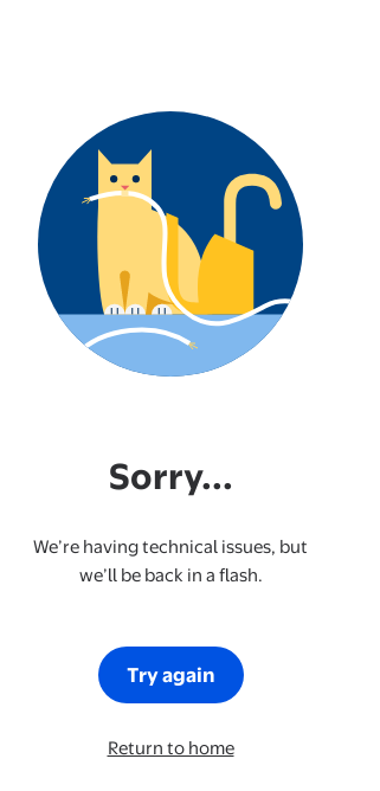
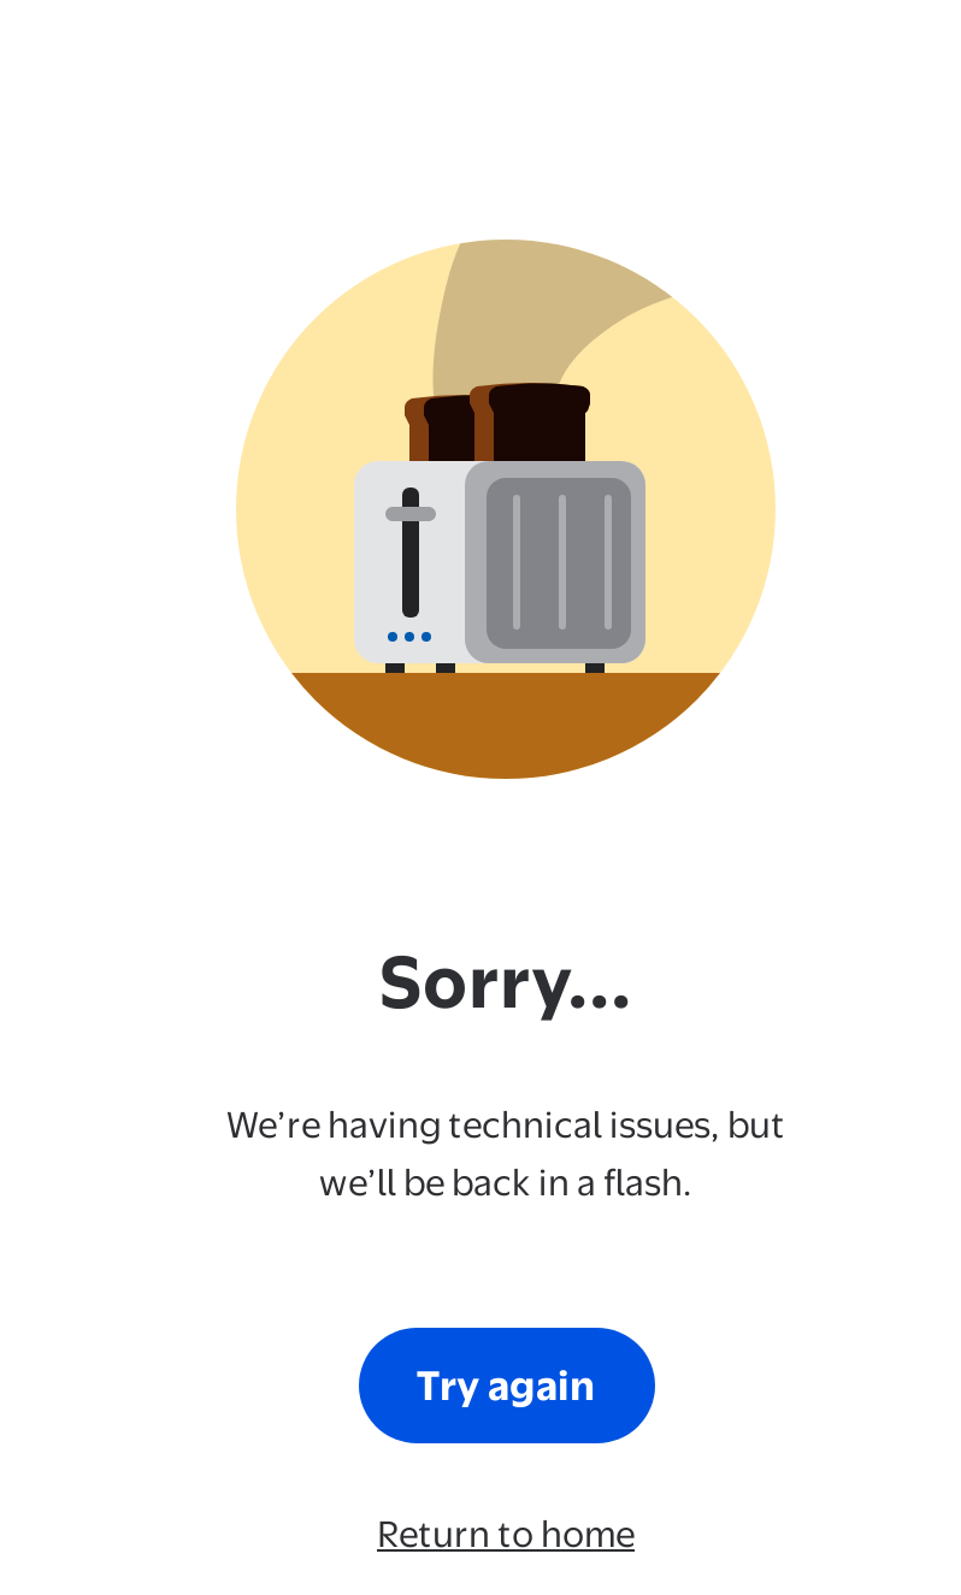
- [image]
+ [image]
